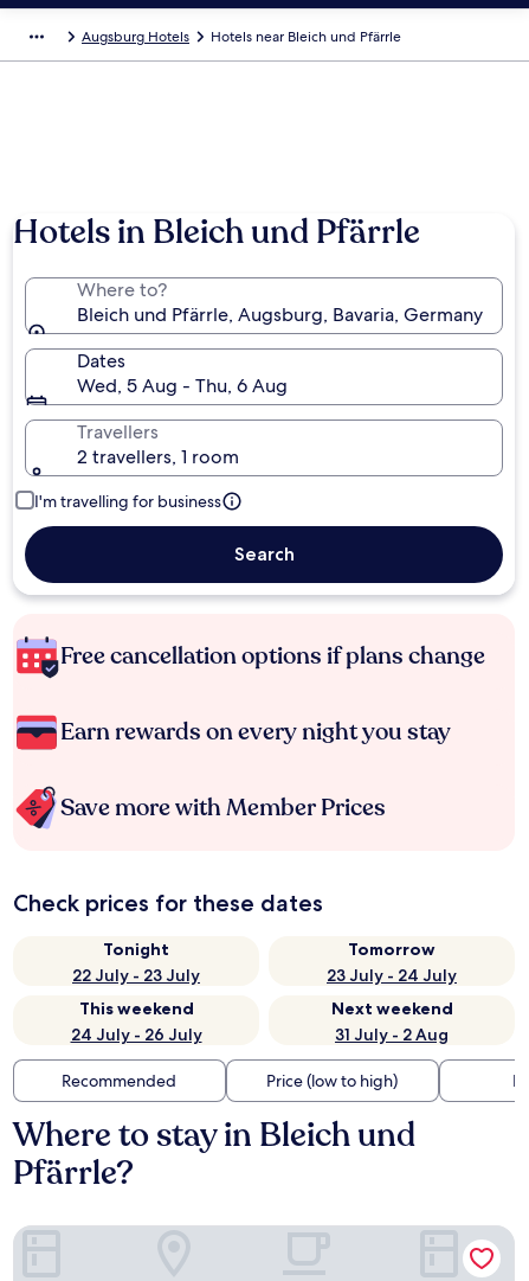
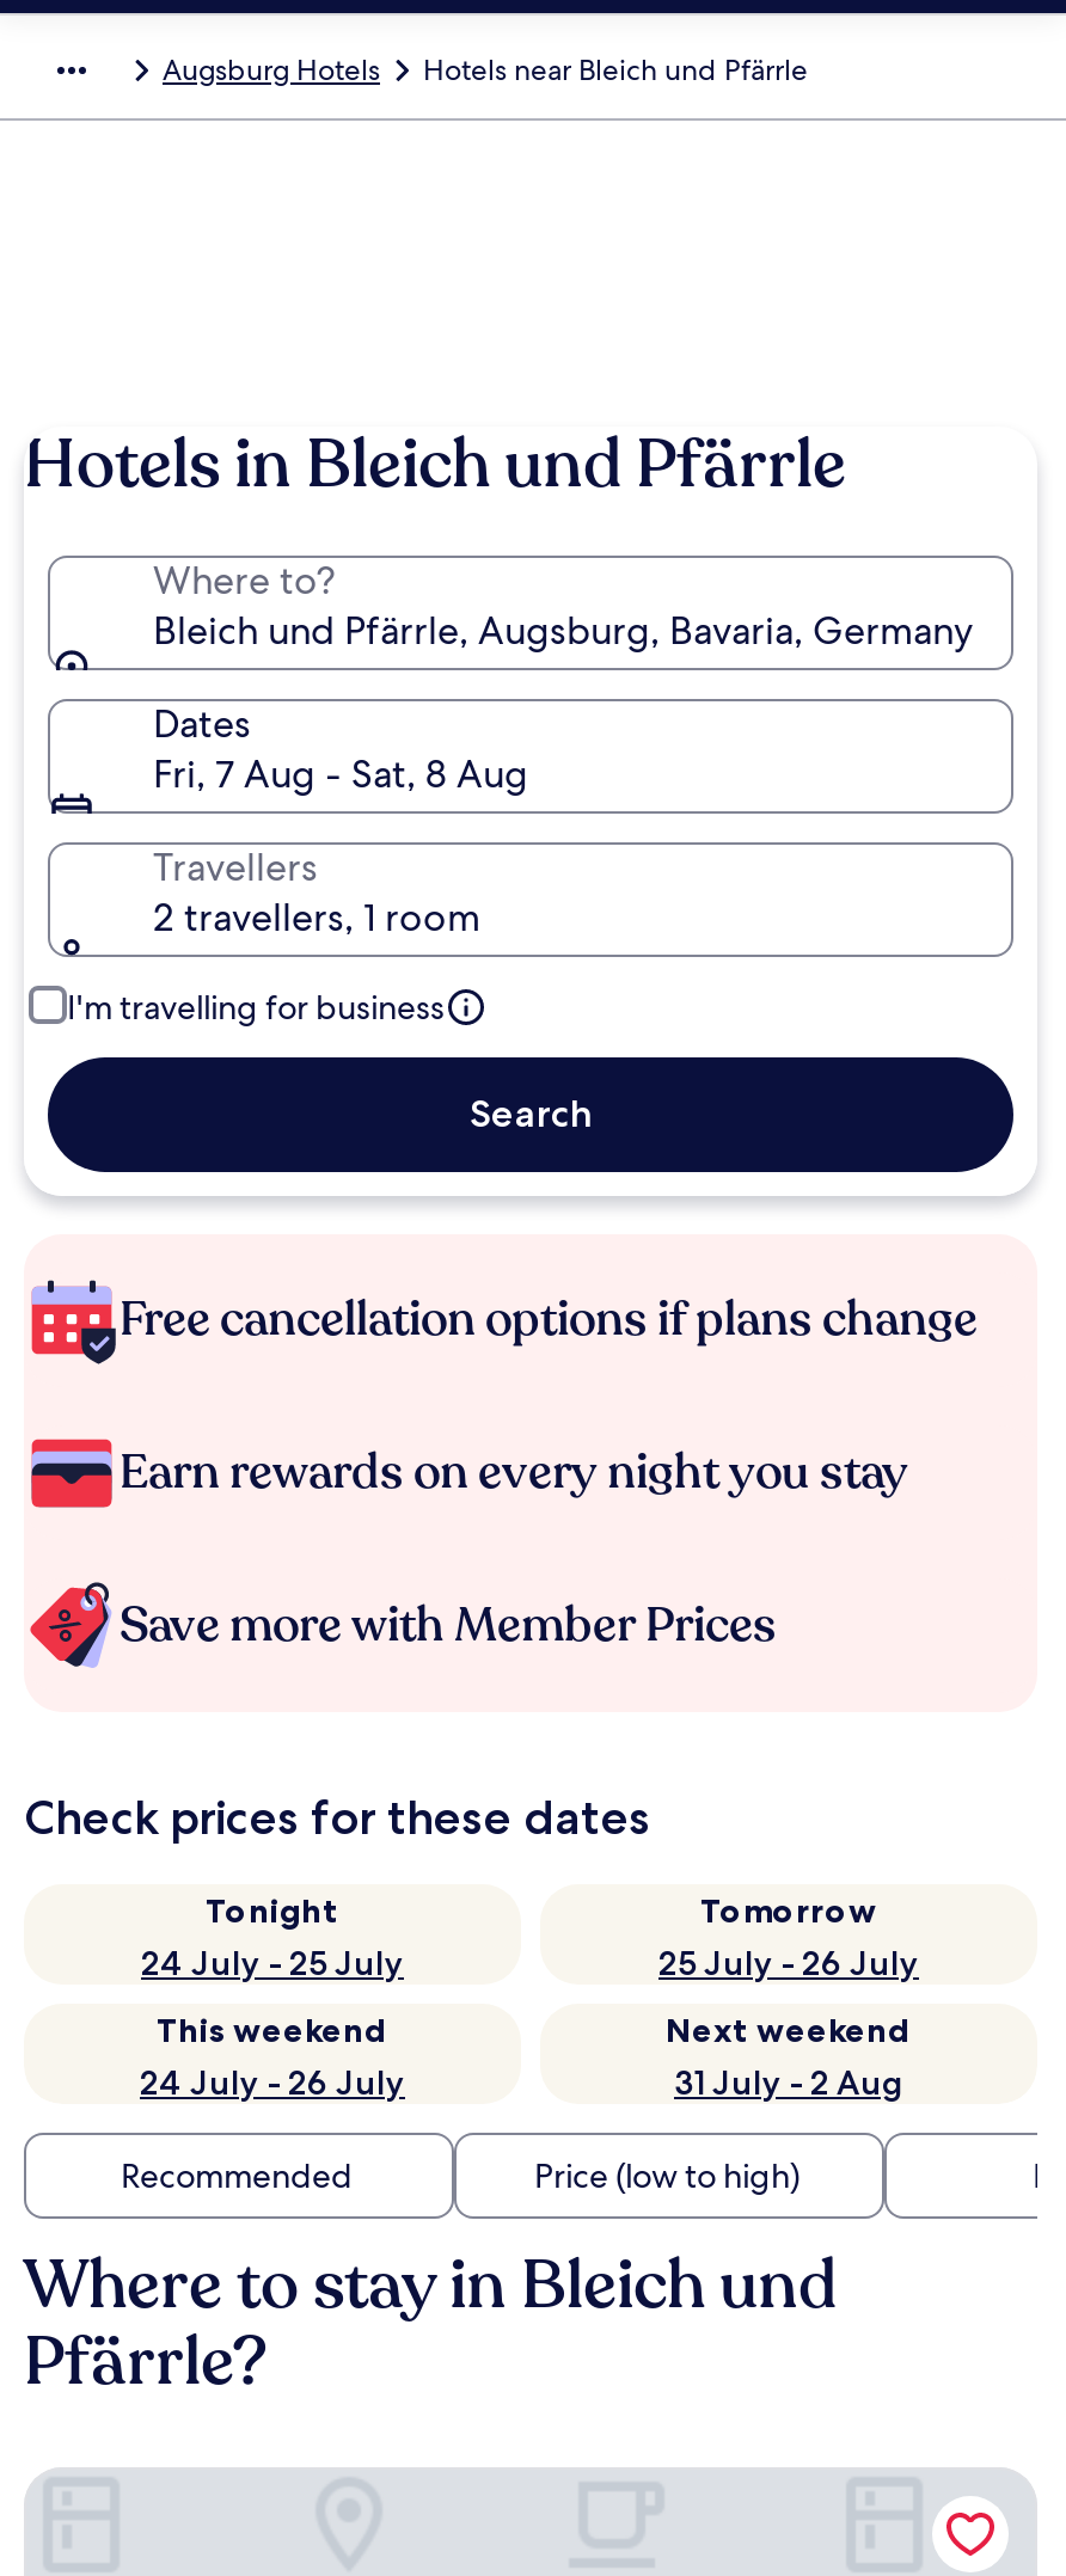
- Wed, 5 Aug - Thu, 6 Aug
+ Fri, 7 Aug - Sat, 8 Aug

- 22 July - 23 July
+ 24 July - 25 July

- 23 July - 24 July
+ 25 July - 26 July
